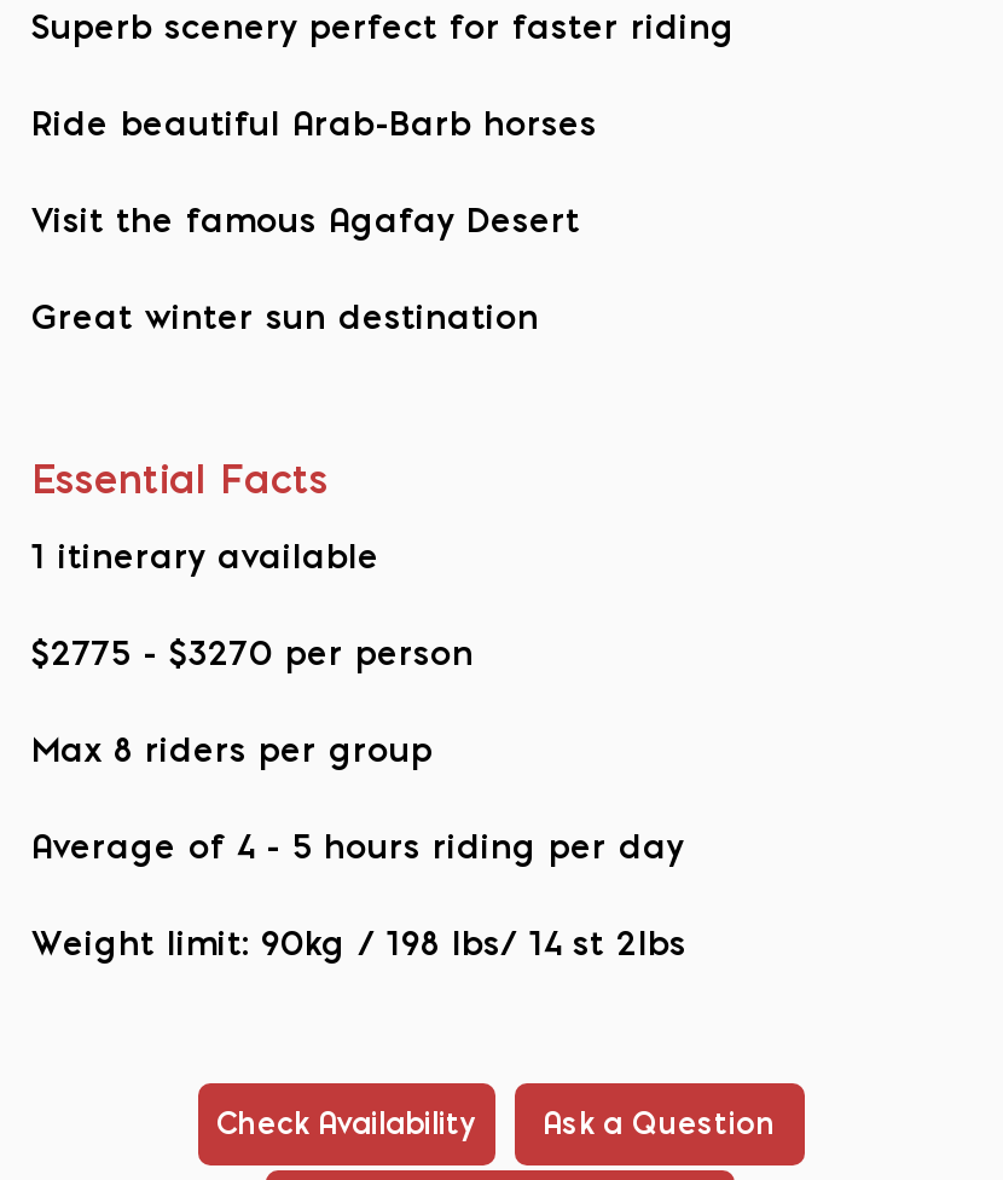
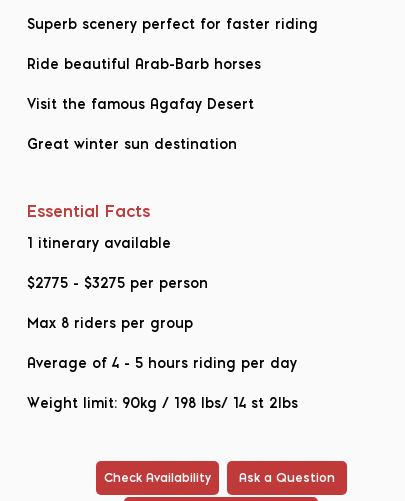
- $2775 - $3270 per person
+ $2775 - $3275 per person
